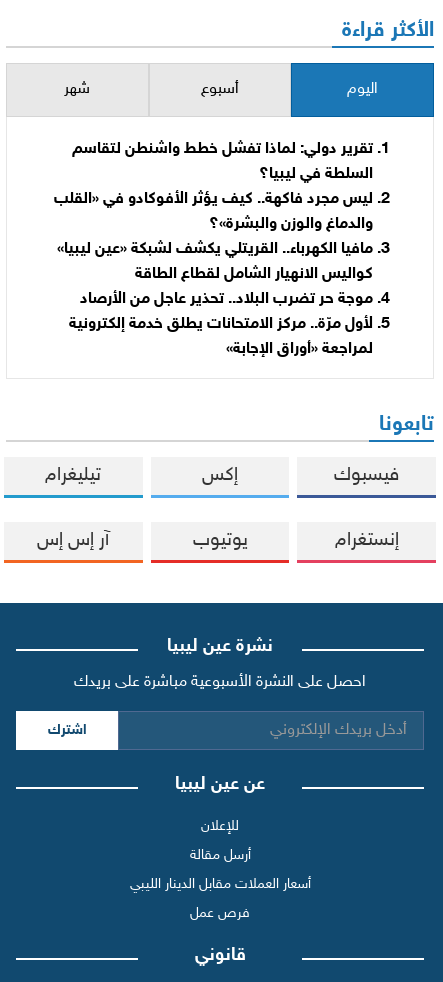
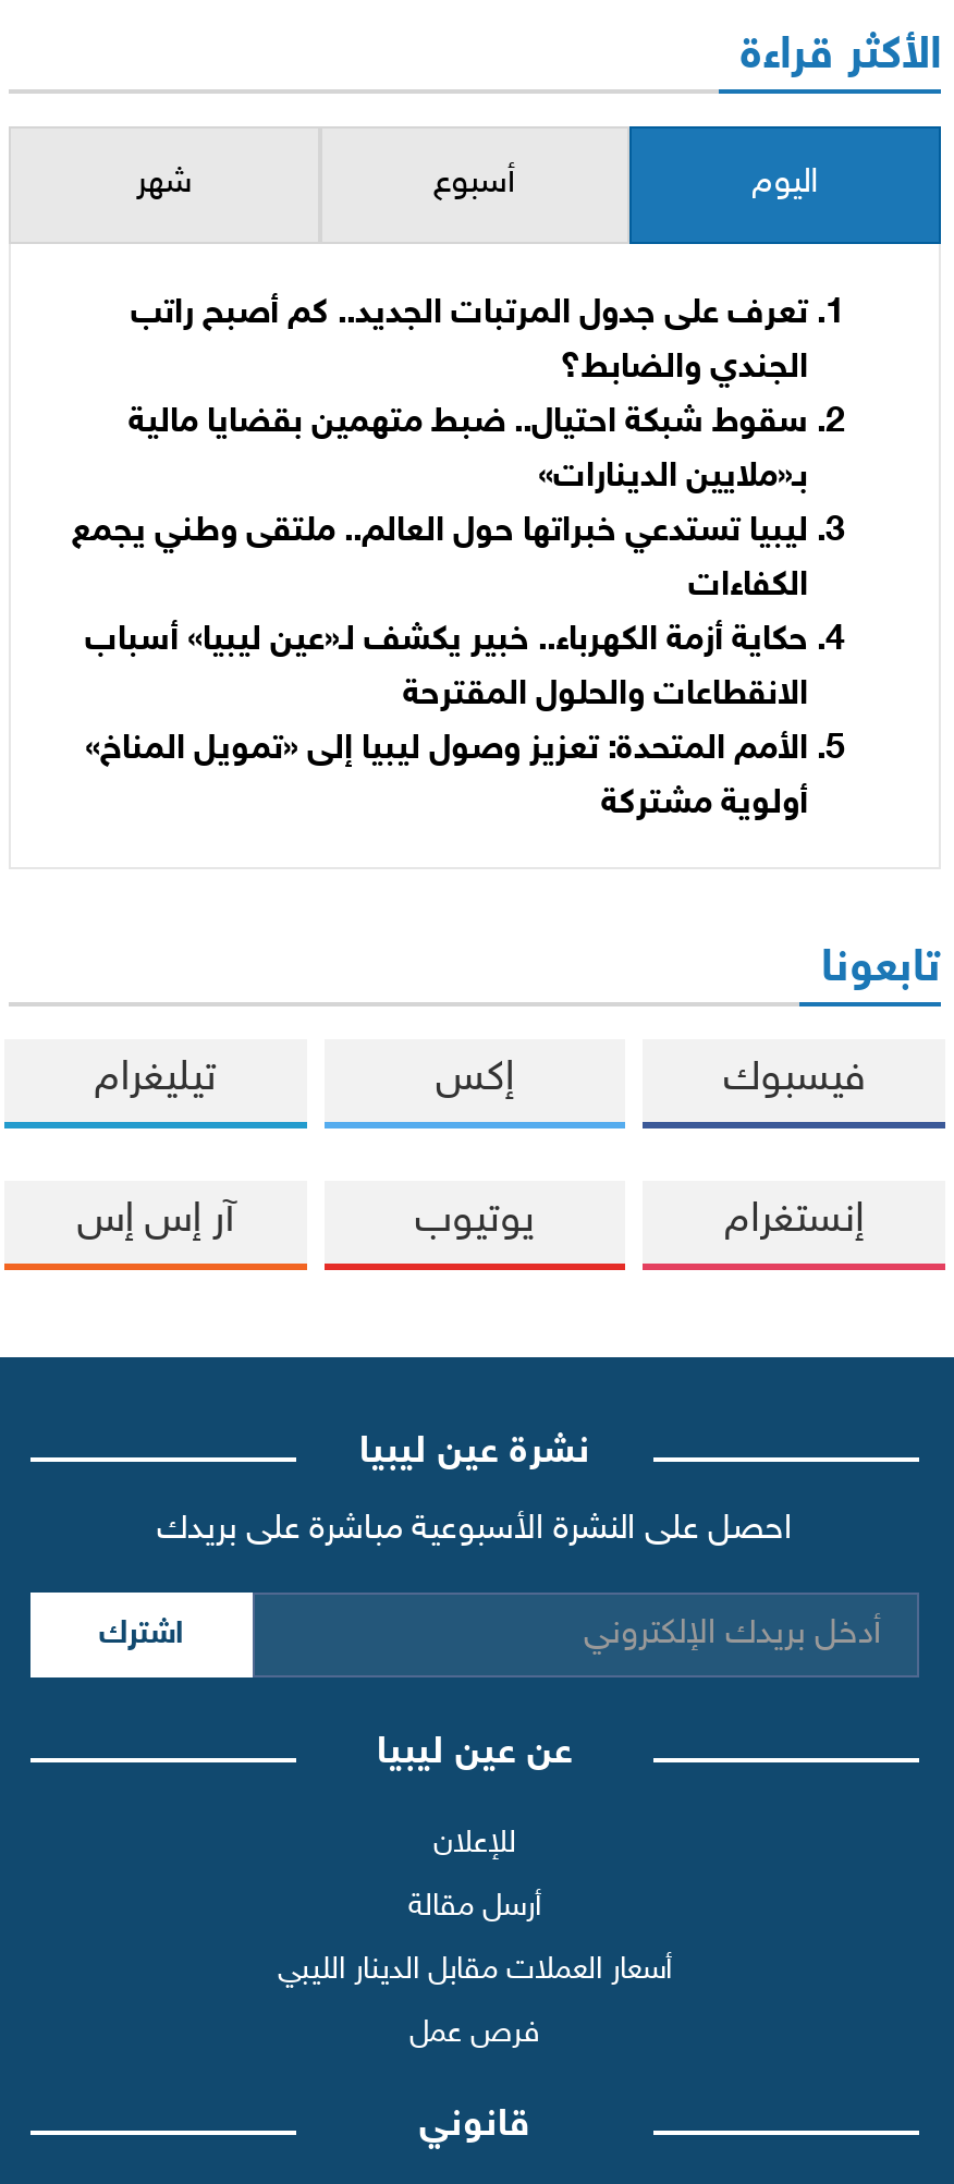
- تقرير دولي: لماذا تفشل خطط واشنطن لتقاسم
- السلطة في ليبيا؟
- ليس مجرد فاكهة.. كيف يؤثر الأفوكادو في «القلب
- والدماغ والوزن والبشرة»؟
- مافيا الكهرباء.. القريتلي يكشف لشبكة «عين ليبيا»
- كواليس الانهيار الشامل لقطاع الطاقة
- موجة حر تضرب البلاد.. تحذير عاجل من الأرصاد
- لأول مرّة.. مركز الامتحانات يطلق خدمة إلكترونية
- لمراجعة «أوراق الإجابة»
+ تعرف على جدول المرتبات الجديد.. كم أصبح راتب
+ الجندي والضابط؟
+ سقوط شبكة احتيال.. ضبط متهمين بقضايا مالية
+ بـ«ملايين الدينارات»
+ ليبيا تستدعي خبراتها حول العالم.. ملتقى وطني يجمع
+ الكفاءات
+ حكاية أزمة الكهرباء.. خبير يكشف لـ«عين ليبيا» أسباب
+ الانقطاعات والحلول المقترحة
+ الأمم المتحدة: تعزيز وصول ليبيا إلى «تمويل المناخ»
+ أولوية مشتركة
